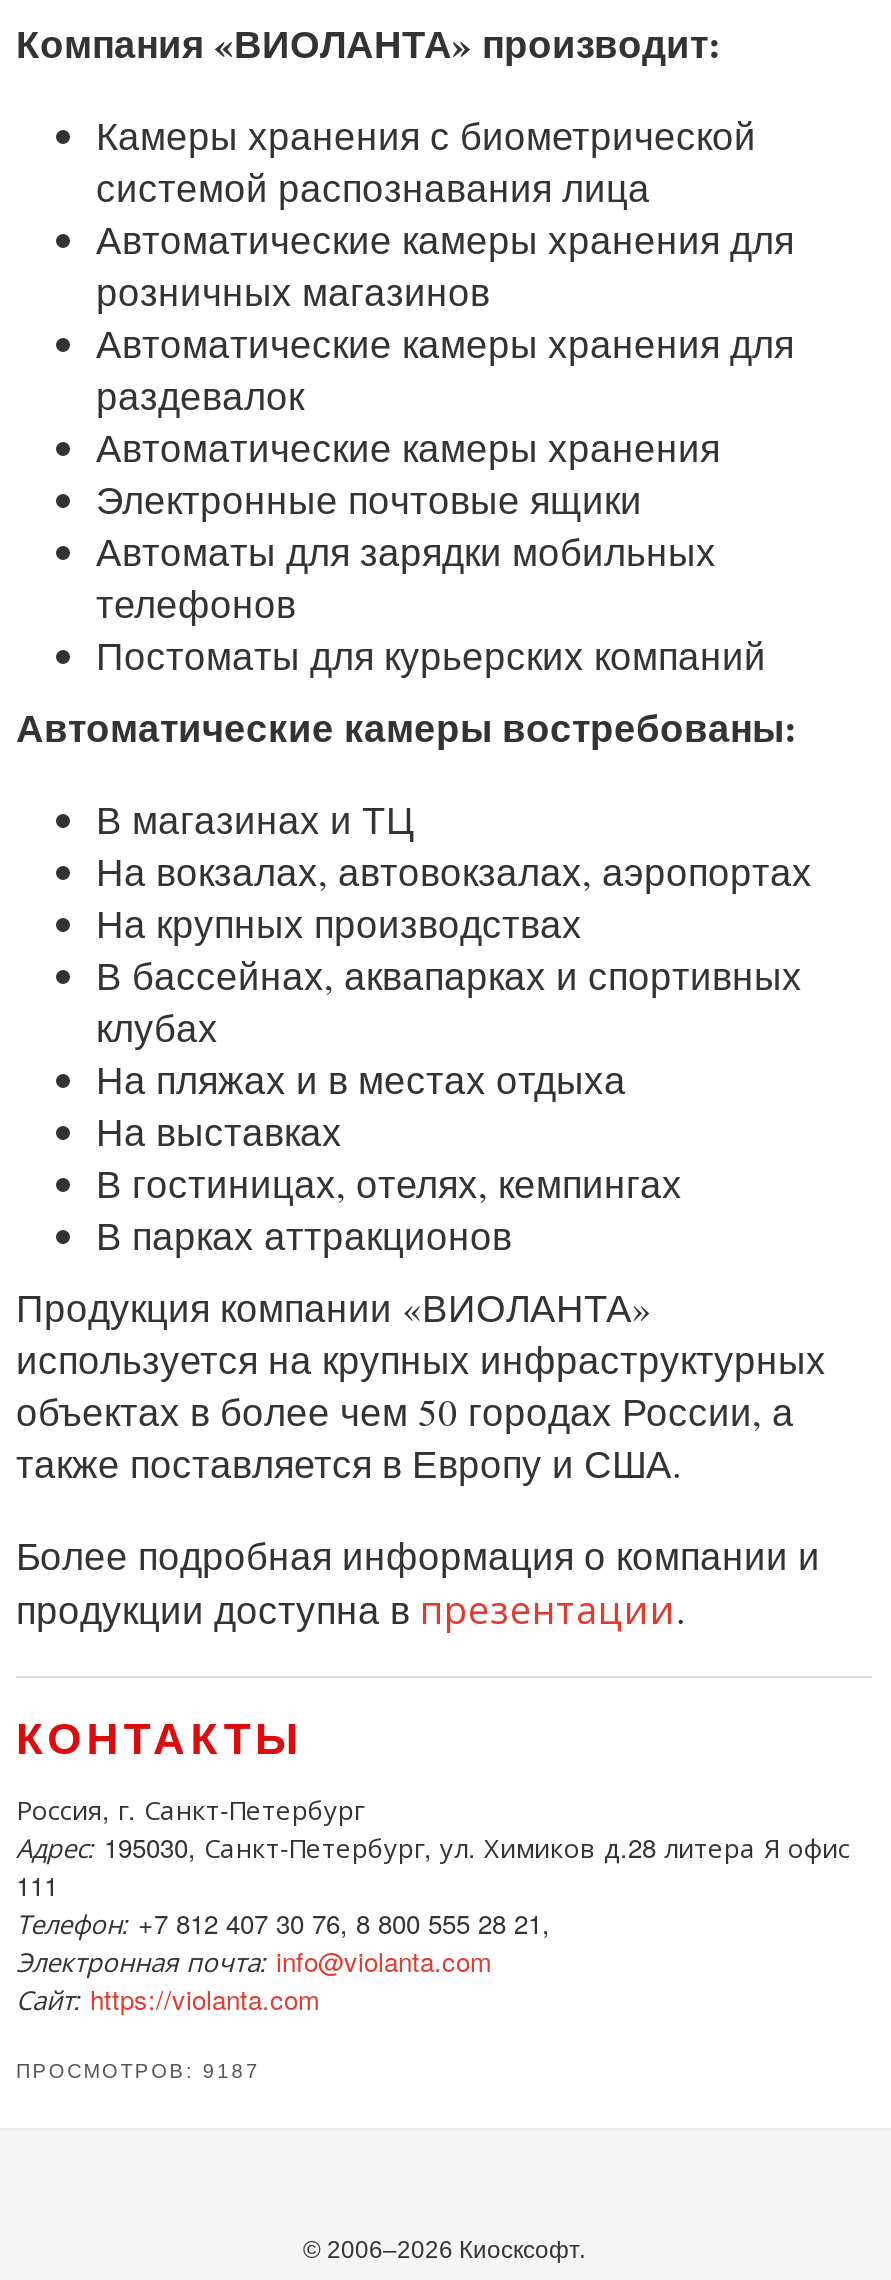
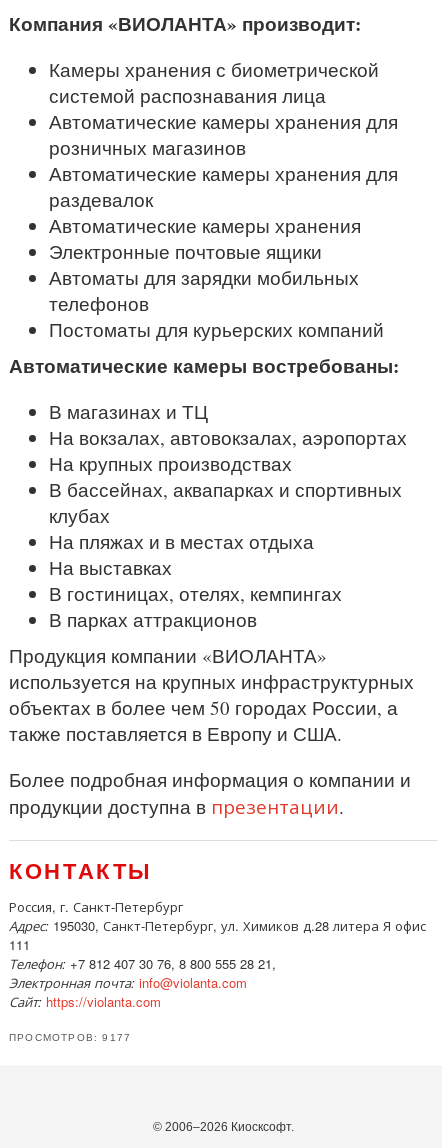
- ПРОСМОТРОВ: 9187
+ ПРОСМОТРОВ: 9177
